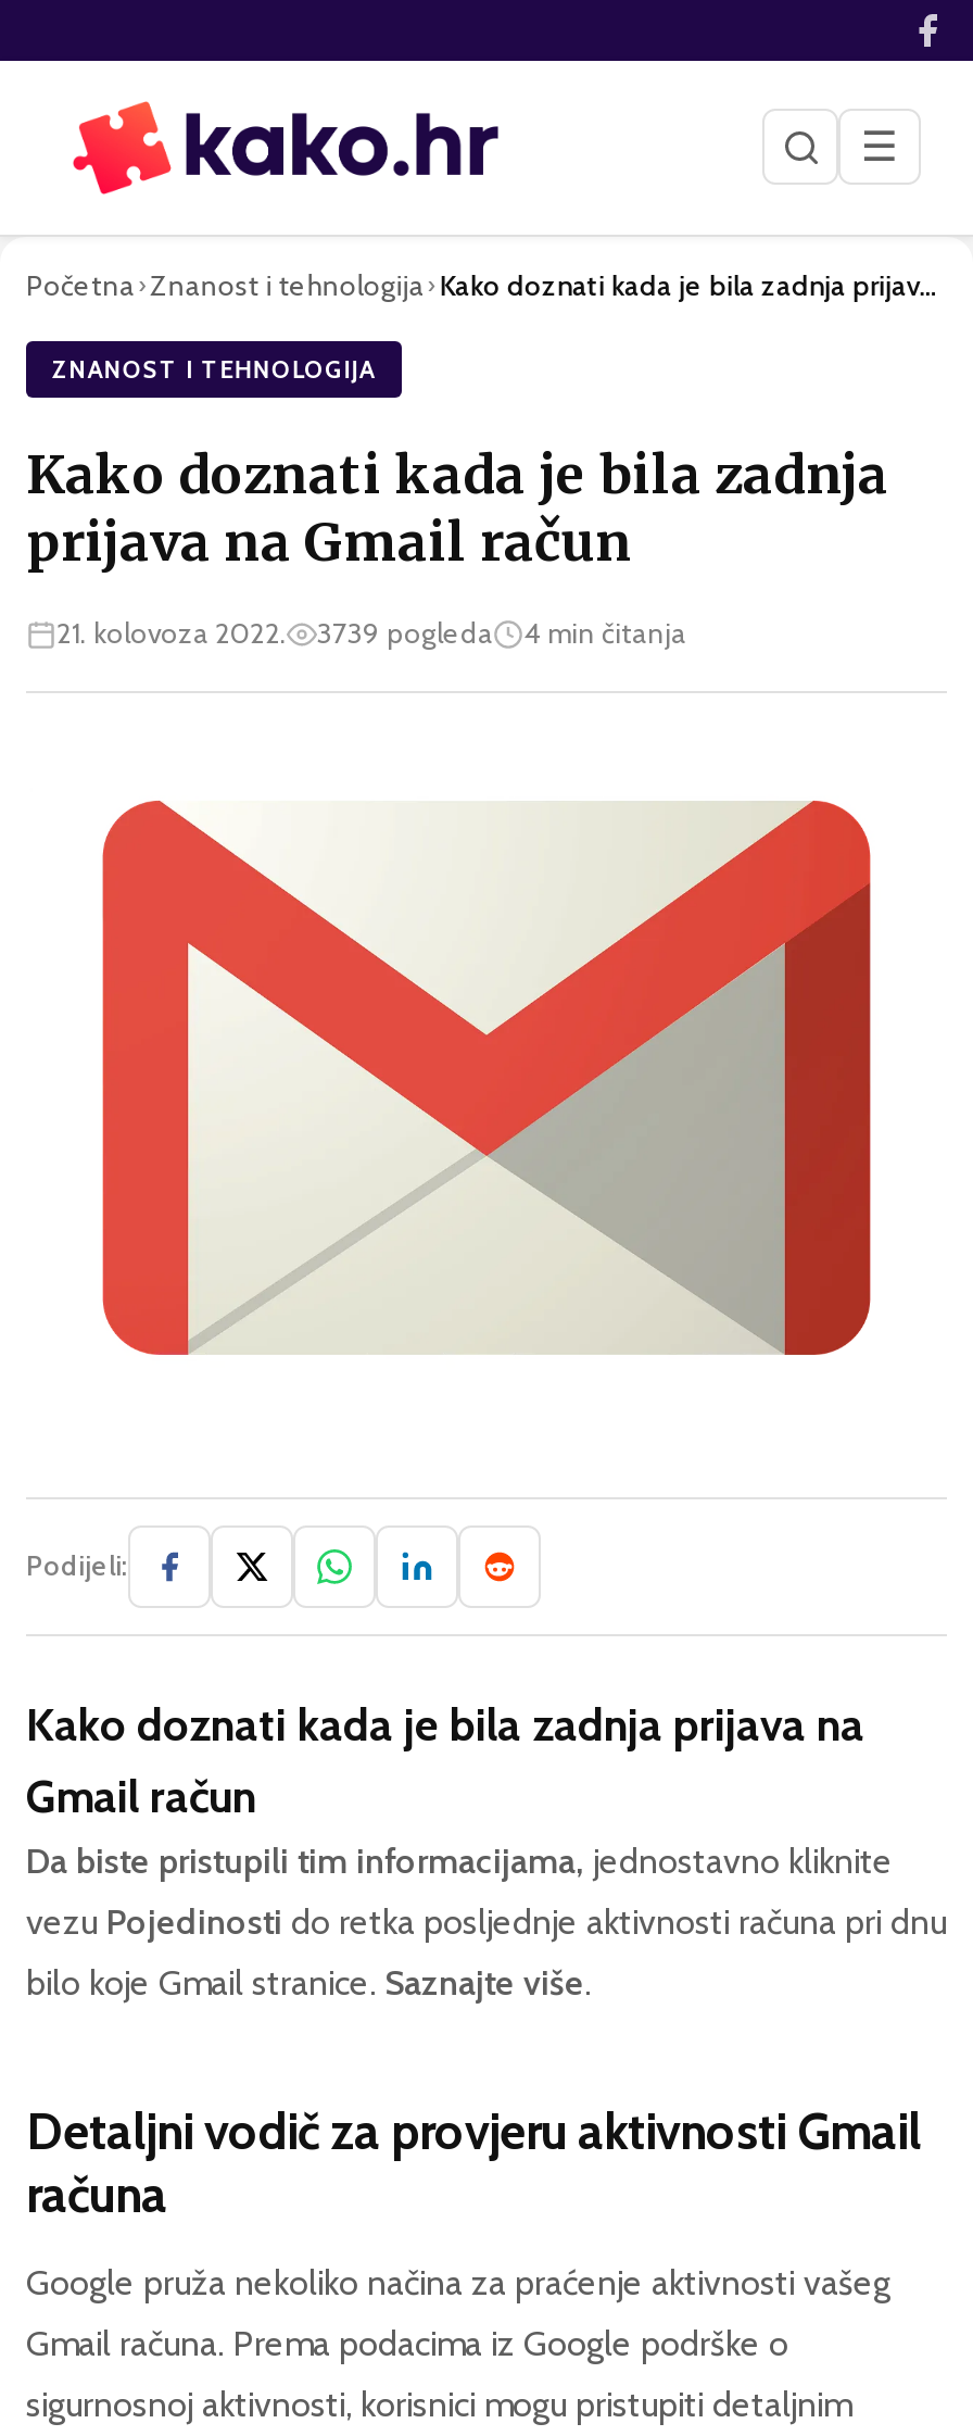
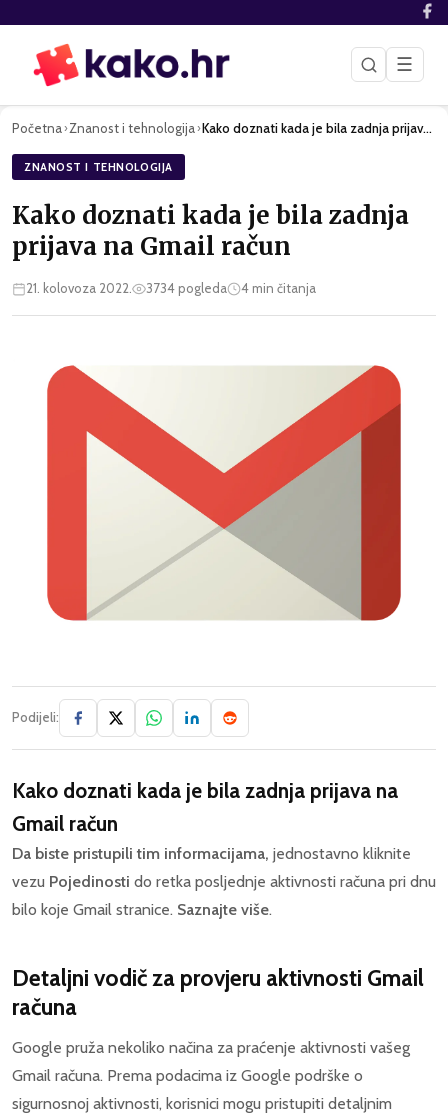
- 21. kolovoza 2022. 3739 pogleda 4 min čitanja
+ 21. kolovoza 2022. 3734 pogleda 4 min čitanja
